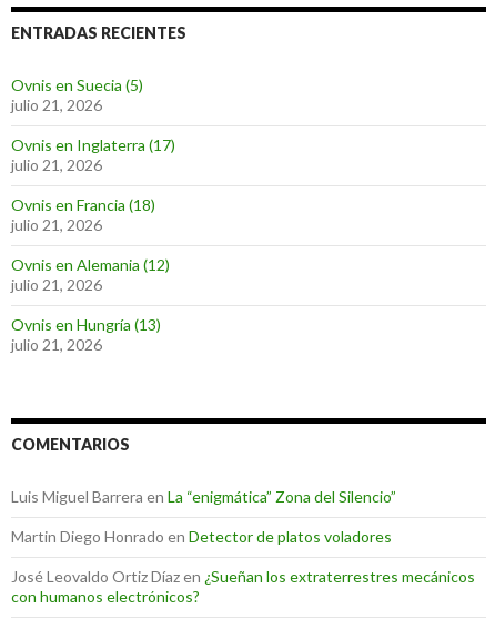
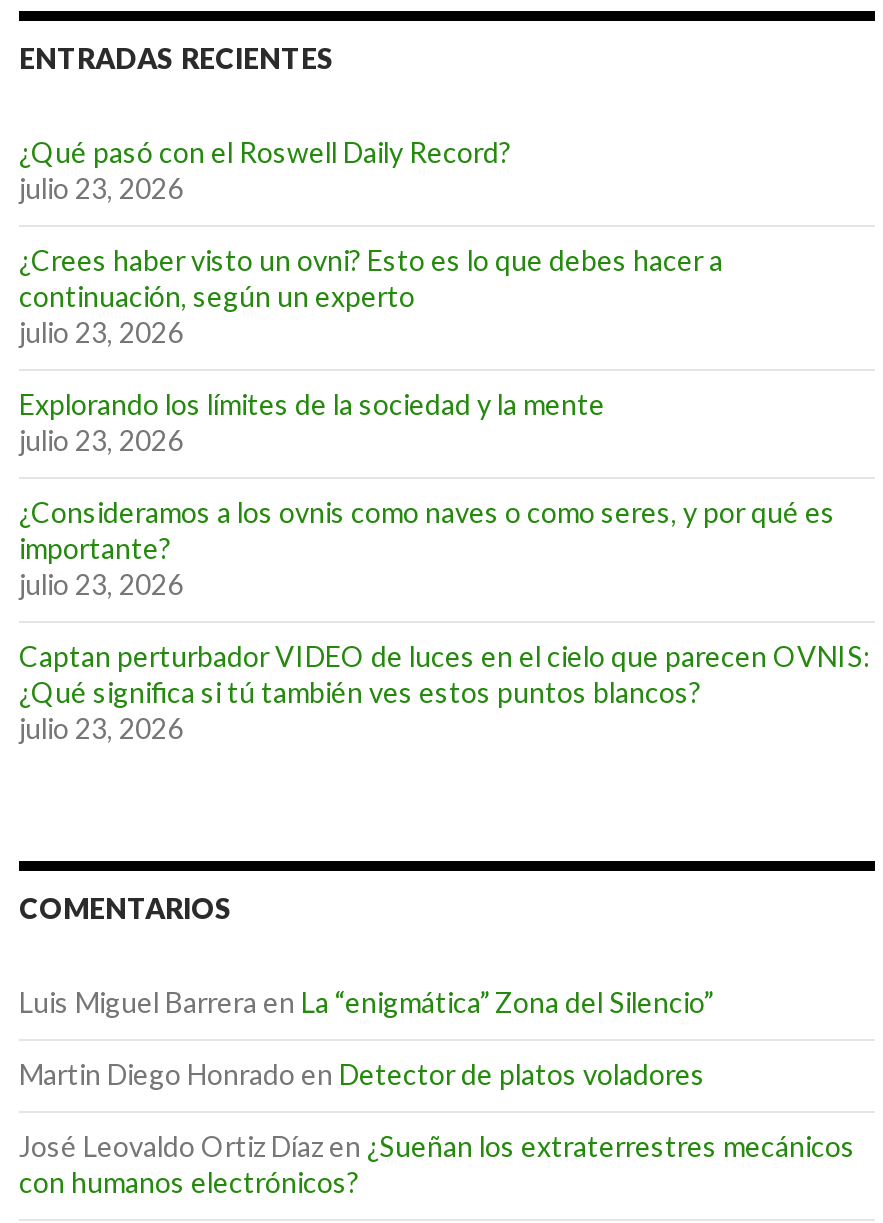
- Ovnis en Suecia (5)
- julio 21, 2026
+ ¿Qué pasó con el Roswell Daily Record?
+ julio 23, 2026

- Ovnis en Inglaterra (17)
- julio 21, 2026
+ ¿Crees haber visto un ovni? Esto es lo que debes hacer a
+ continuación, según un experto
+ julio 23, 2026

- Ovnis en Francia (18)
- julio 21, 2026
+ Explorando los límites de la sociedad y la mente
+ julio 23, 2026

- Ovnis en Alemania (12)
- julio 21, 2026
+ ¿Consideramos a los ovnis como naves o como seres, y por qué es
+ importante?
+ julio 23, 2026

- Ovnis en Hungría (13)
- julio 21, 2026
+ Captan perturbador VIDEO de luces en el cielo que parecen OVNIS:
+ ¿Qué significa si tú también ves estos puntos blancos?
+ julio 23, 2026
